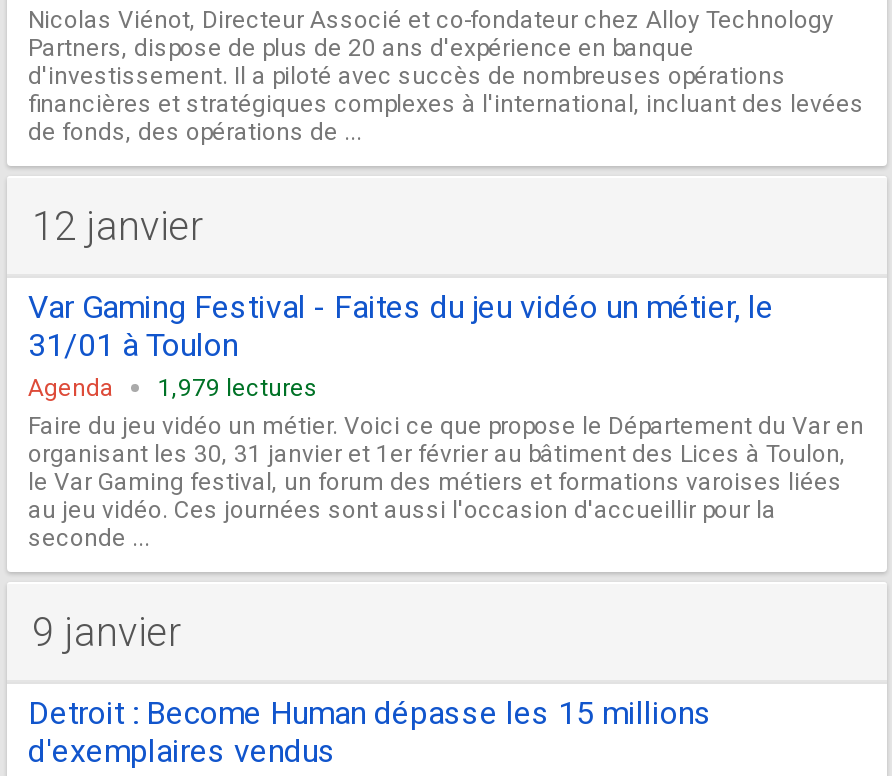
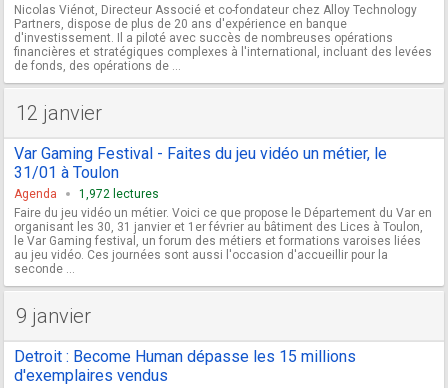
- Agenda 1,979 lectures
+ Agenda 1,972 lectures
